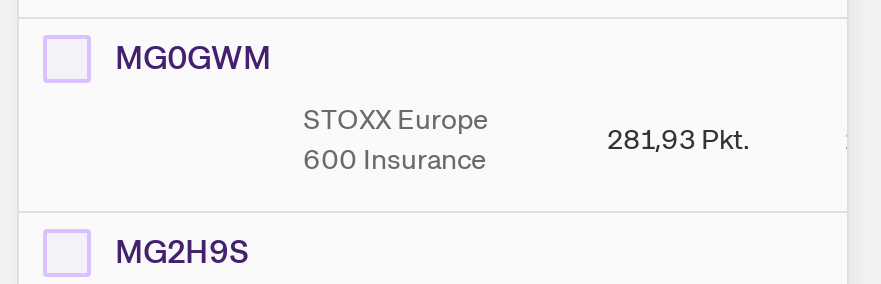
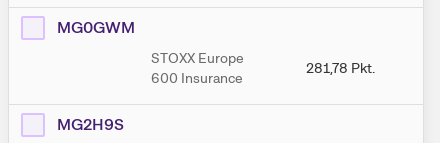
- 281,93 Pkt.
+ 281,78 Pkt.
